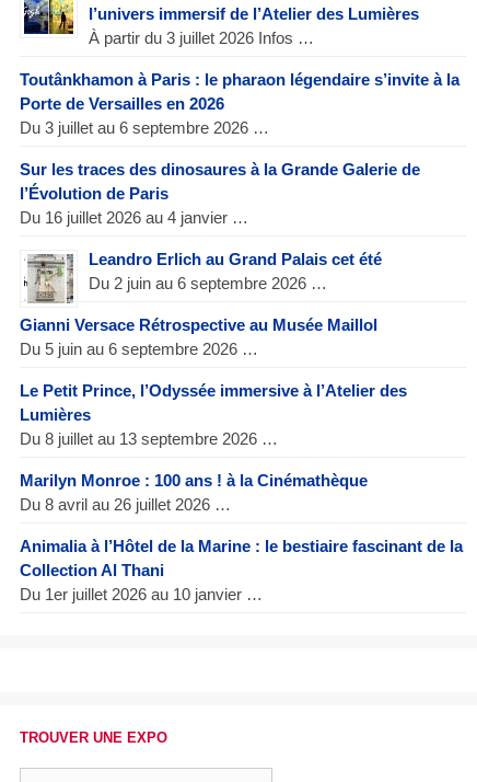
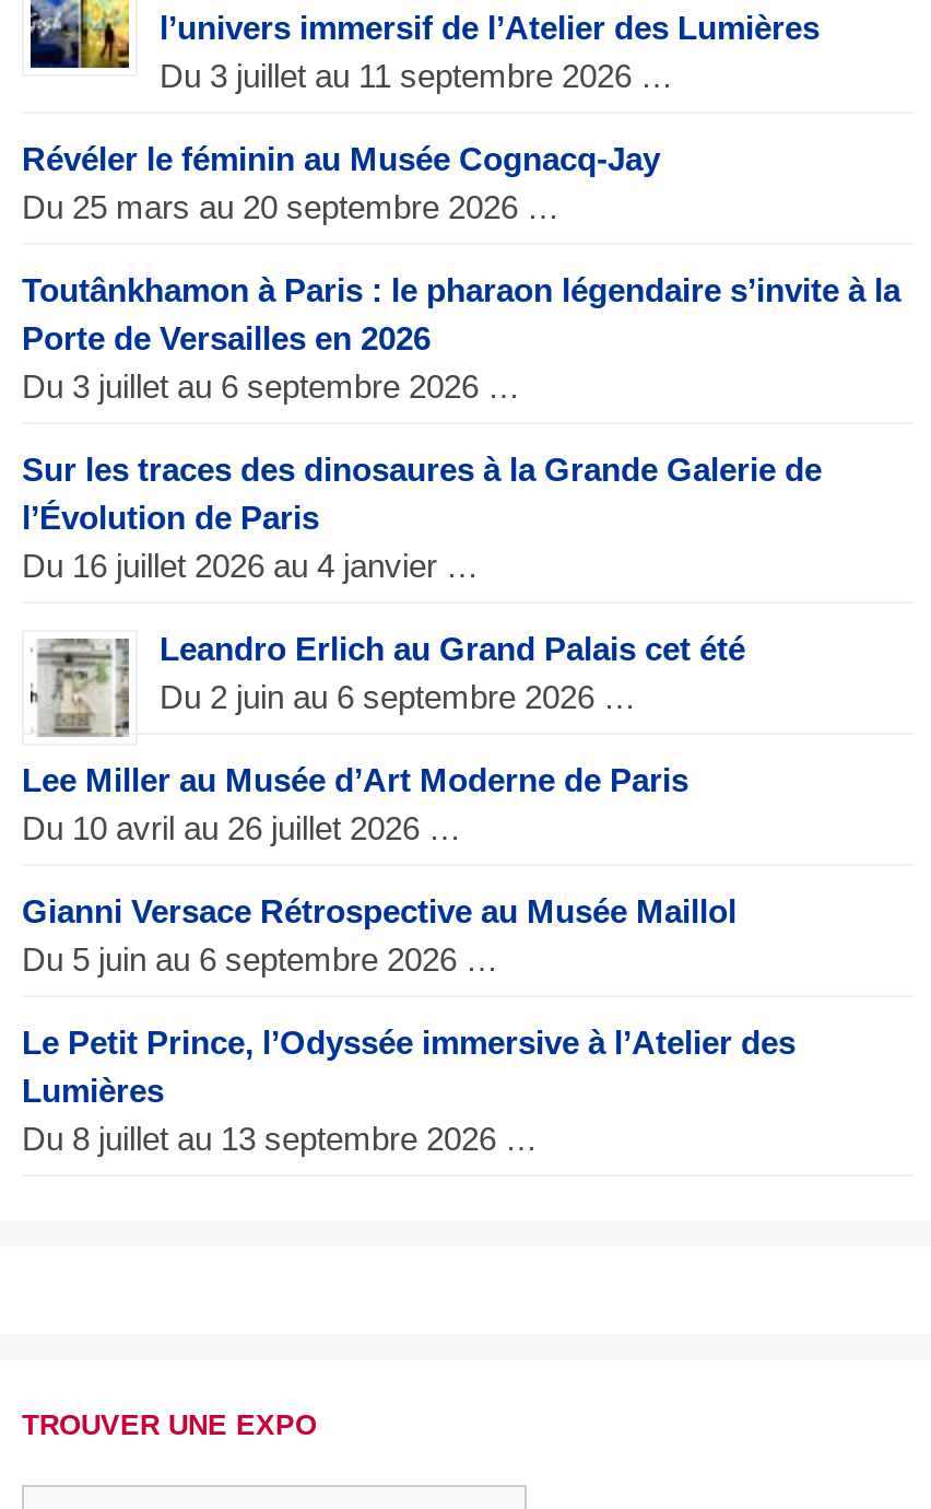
- À partir du 3 juillet 2026 Infos …
+ Du 3 juillet au 11 septembre 2026 …
+ Révéler le féminin au Musée Cognacq-Jay
+ Du 25 mars au 20 septembre 2026 …

moved down: [image] | Toutânkhamon à Paris : le pharaon légendaire s’invite à la | Porte de Versailles en 2026 | ... | Leandro Erlich au Grand Palais cet été | Du 2 juin au 6 septembre 2026 …

+ Lee Miller au Musée d’Art Moderne de Paris
+ Du 10 avril au 26 juillet 2026 …

moved down: Gianni Versace Rétrospective au Musée Maillol | Du 5 juin au 6 septembre 2026 … | Le Petit Prince, l’Odyssée immersive à l’Atelier des | Lumières | Du 8 juillet au 13 septembre 2026 …

- Marilyn Monroe : 100 ans ! à la Cinémathèque
- Du 8 avril au 26 juillet 2026 …
- Animalia à l’Hôtel de la Marine : le bestiaire fascinant de la
- Collection Al Thani
- Du 1er juillet 2026 au 10 janvier …
